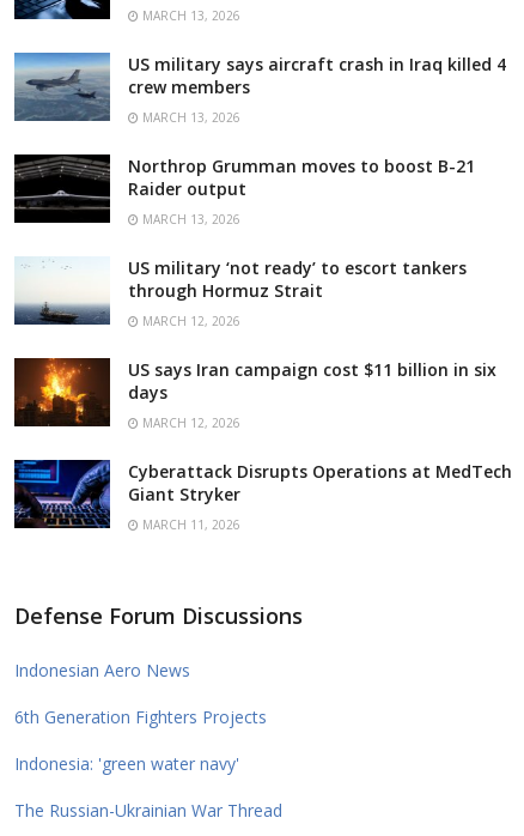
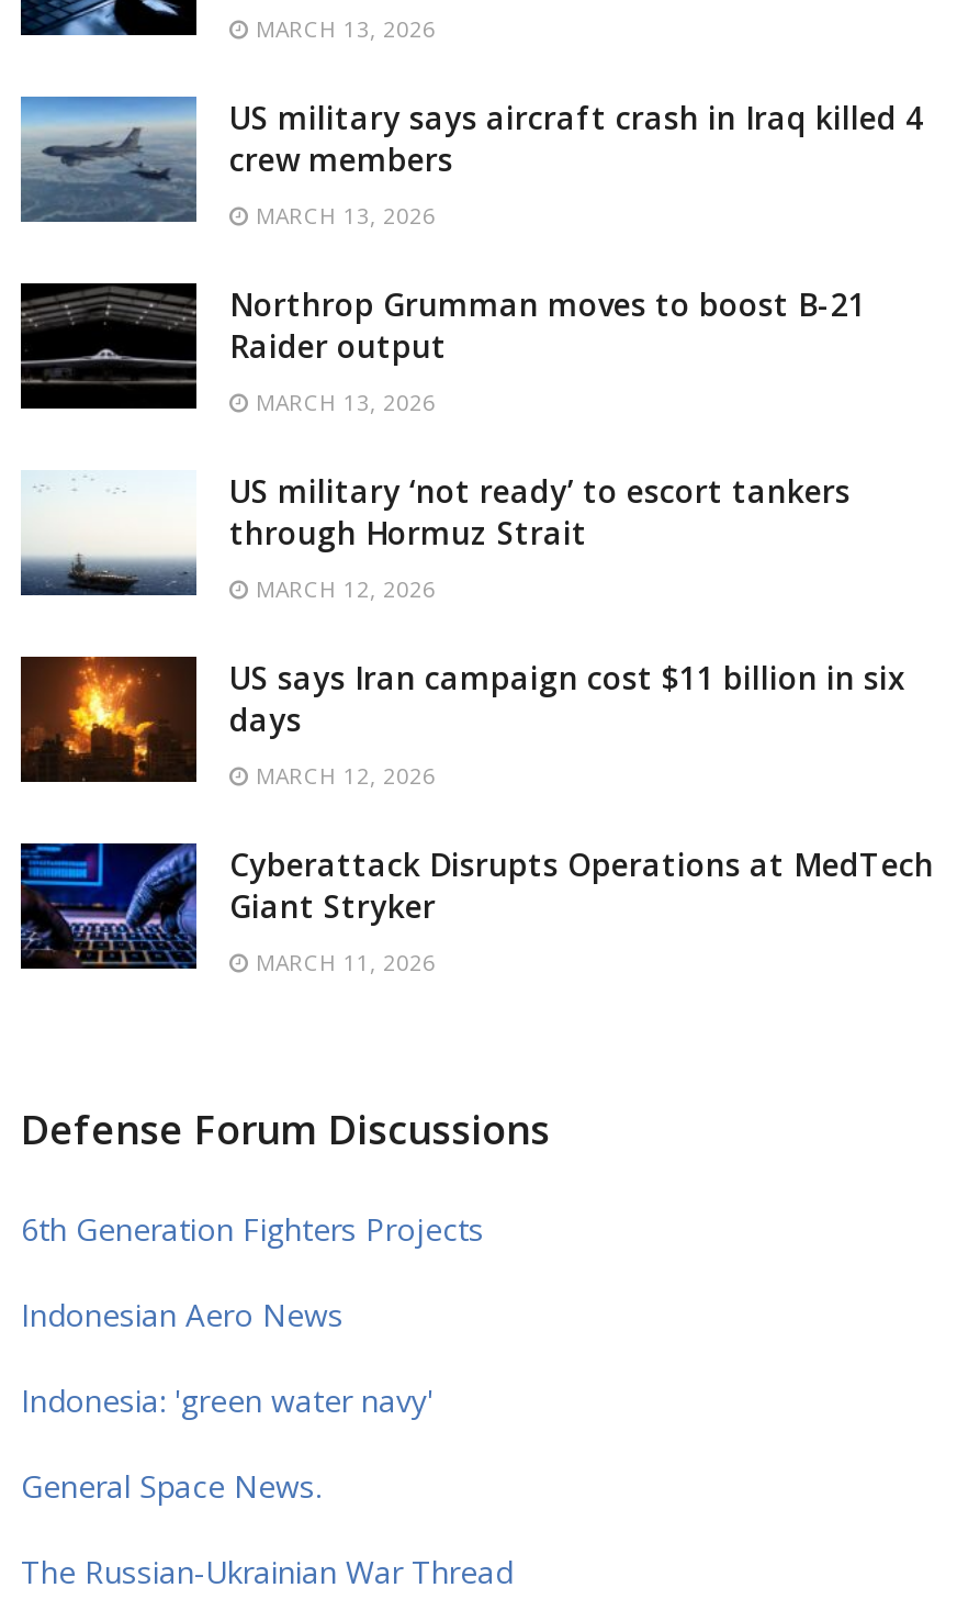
moved up: 6th Generation Fighters Projects

+ General Space News.
